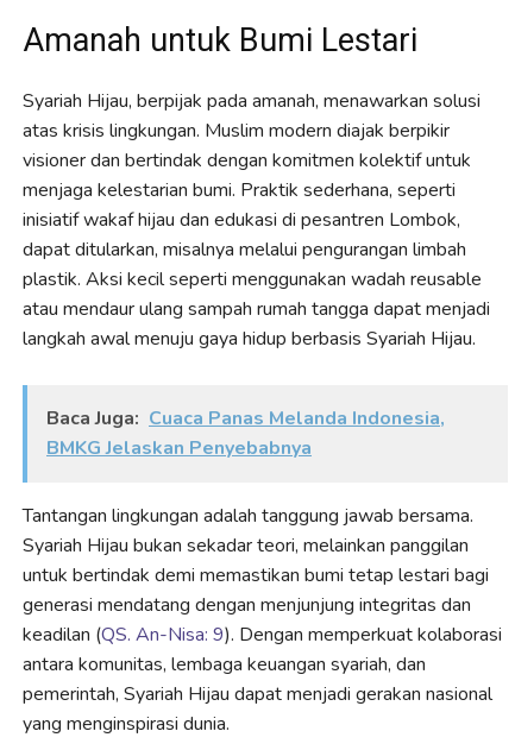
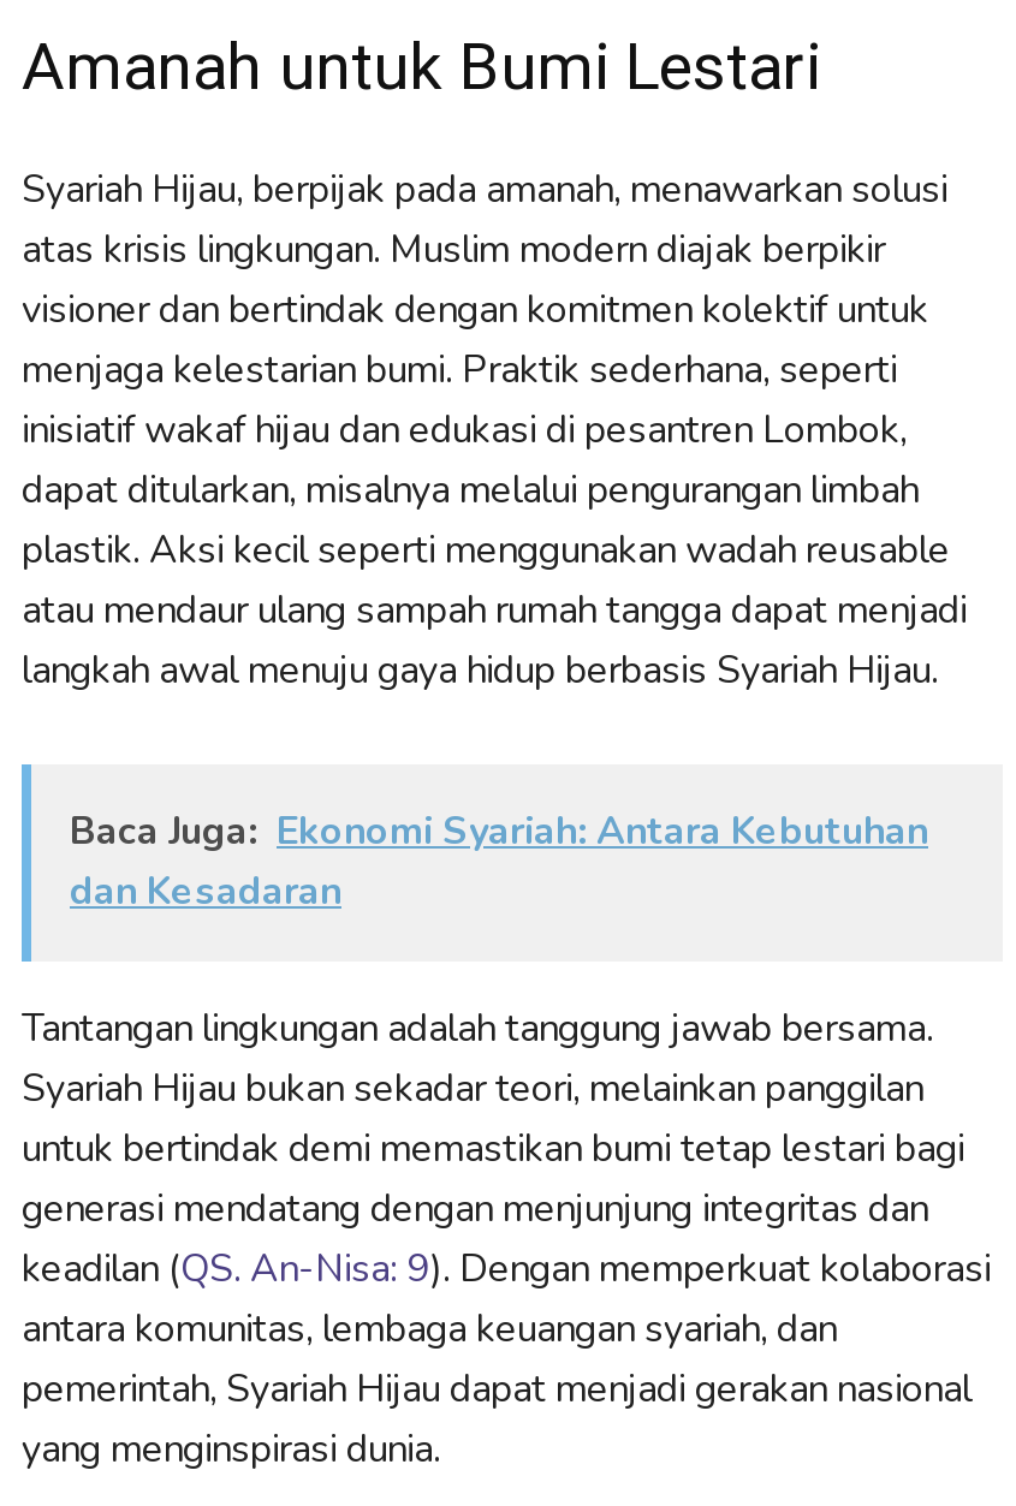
- Baca Juga: Cuaca Panas Melanda Indonesia,
- BMKG Jelaskan Penyebabnya
+ Baca Juga: Ekonomi Syariah: Antara Kebutuhan
+ dan Kesadaran
